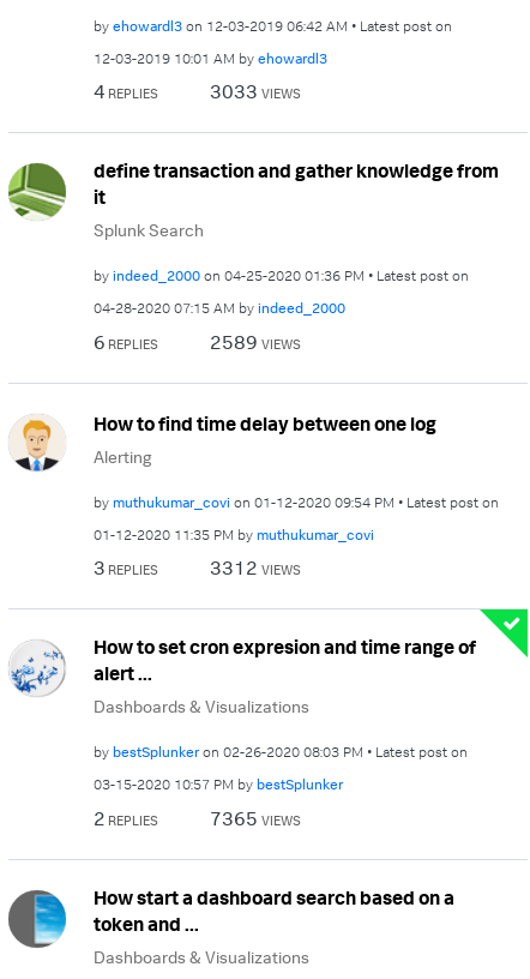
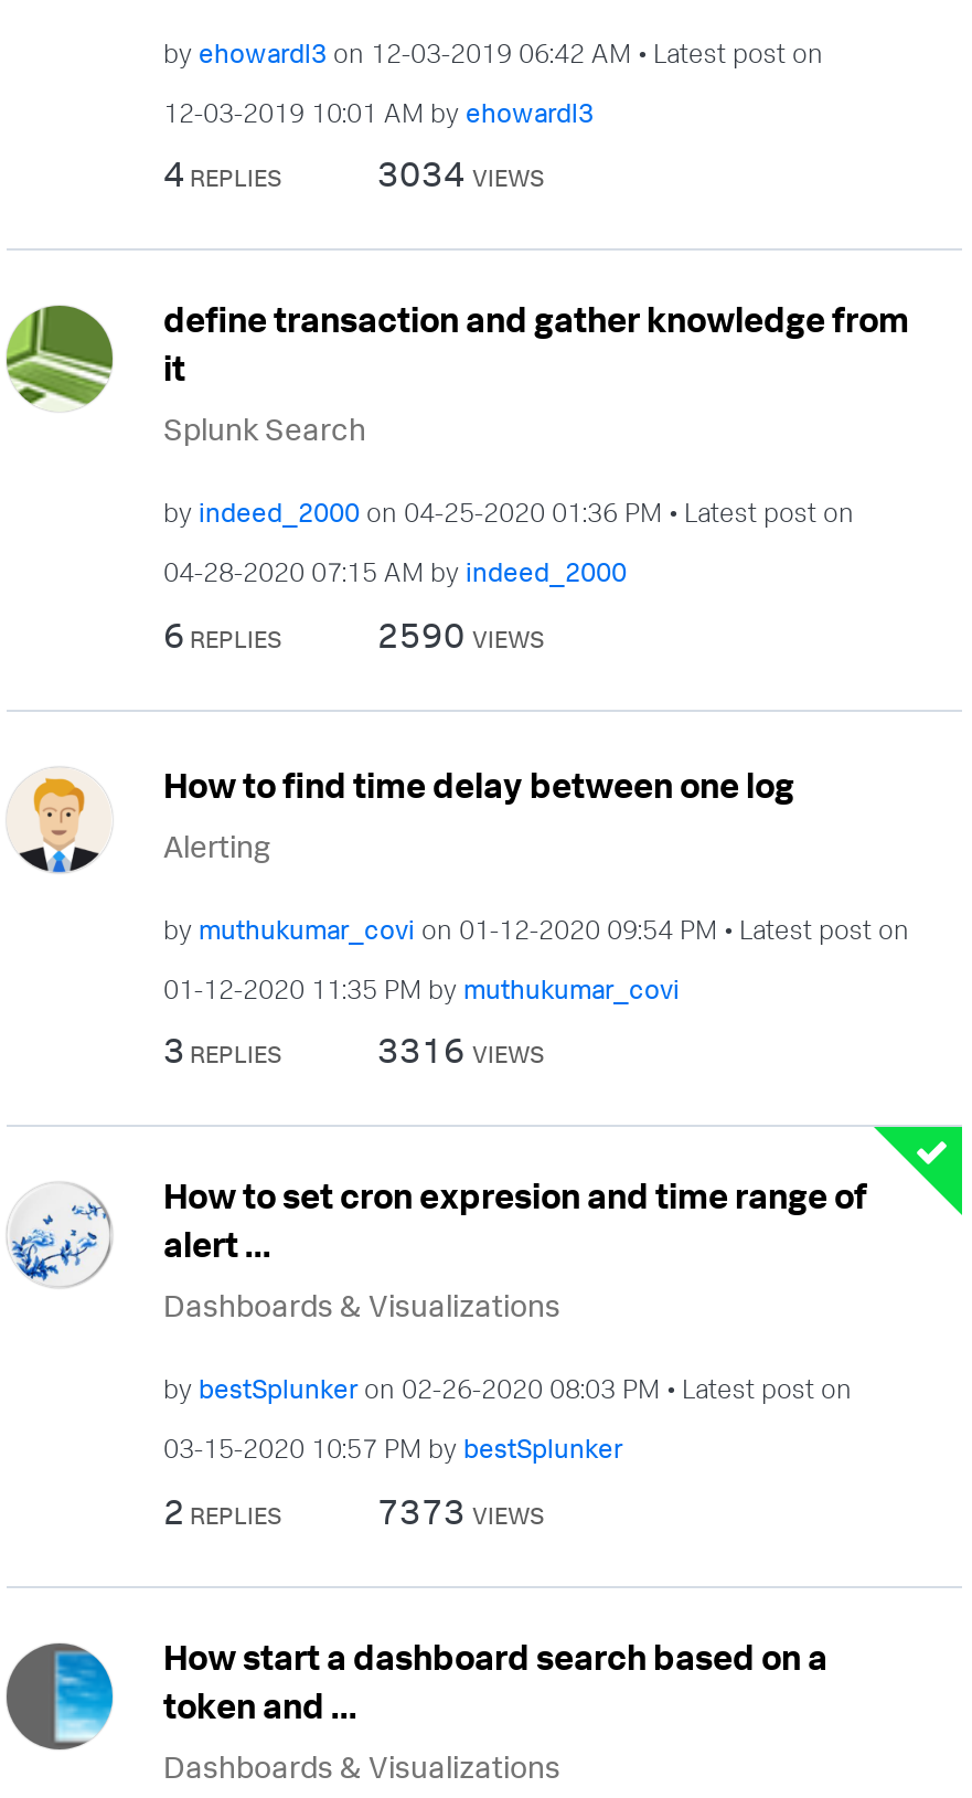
- 3033 VIEWS
+ 3034 VIEWS

- 2589 VIEWS
+ 2590 VIEWS

- 3312 VIEWS
+ 3316 VIEWS

- 7365 VIEWS
+ 7373 VIEWS
